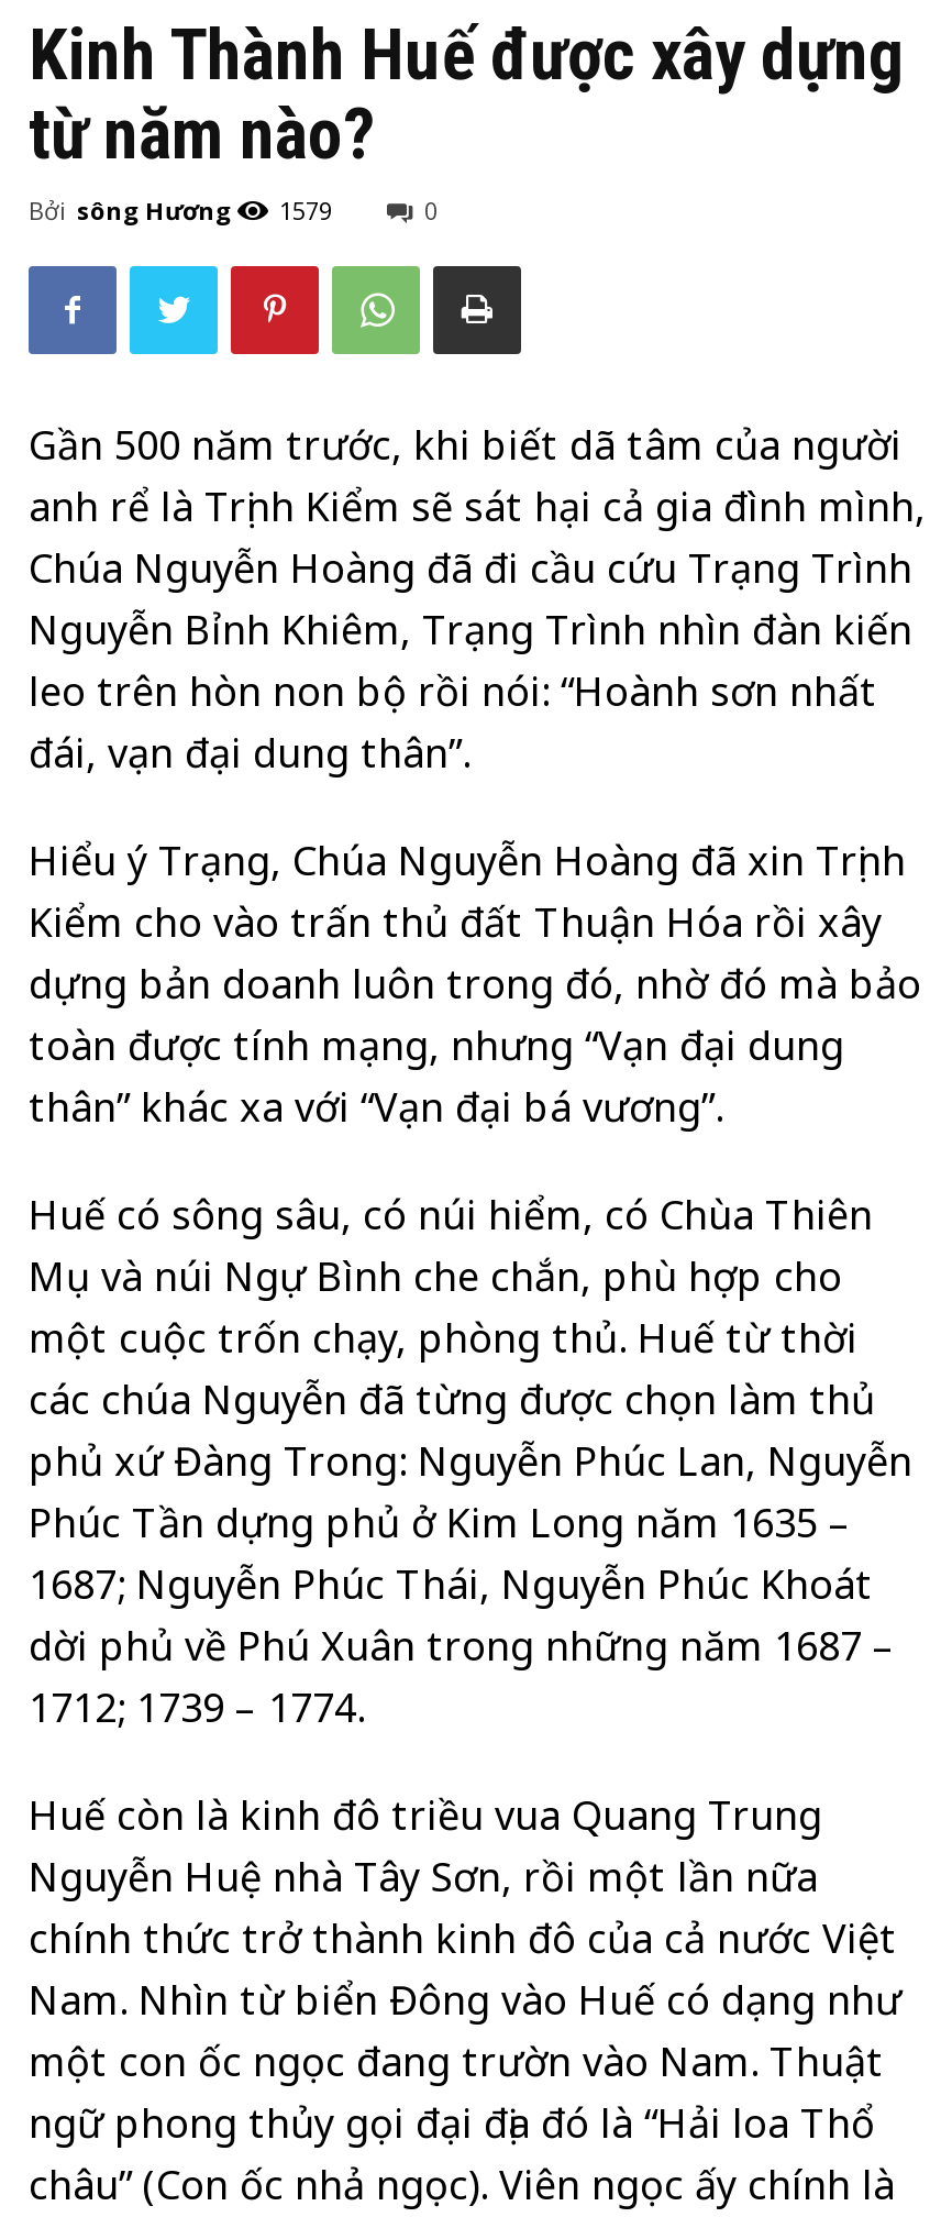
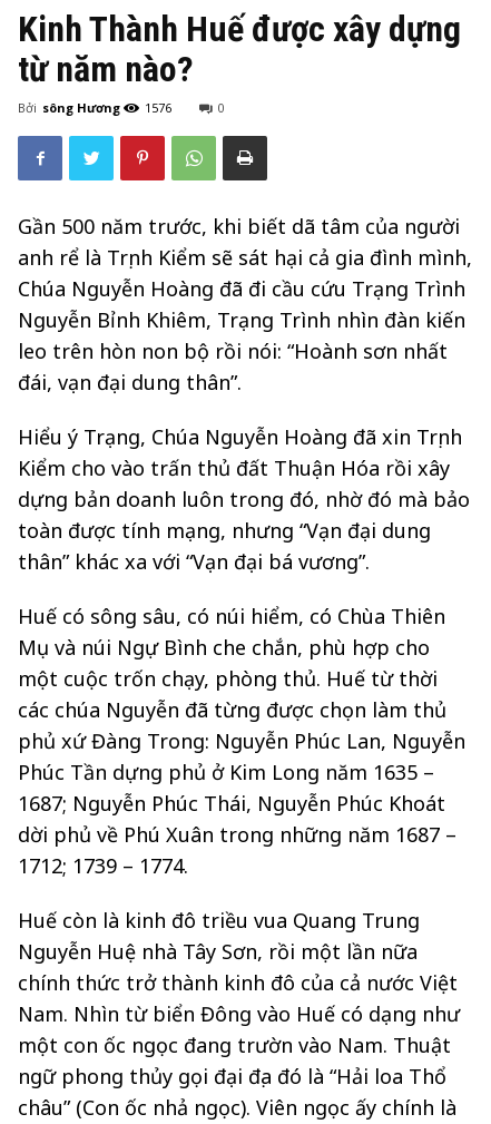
- Bởi sông Hương 1579
+ Bởi sông Hương 1576
